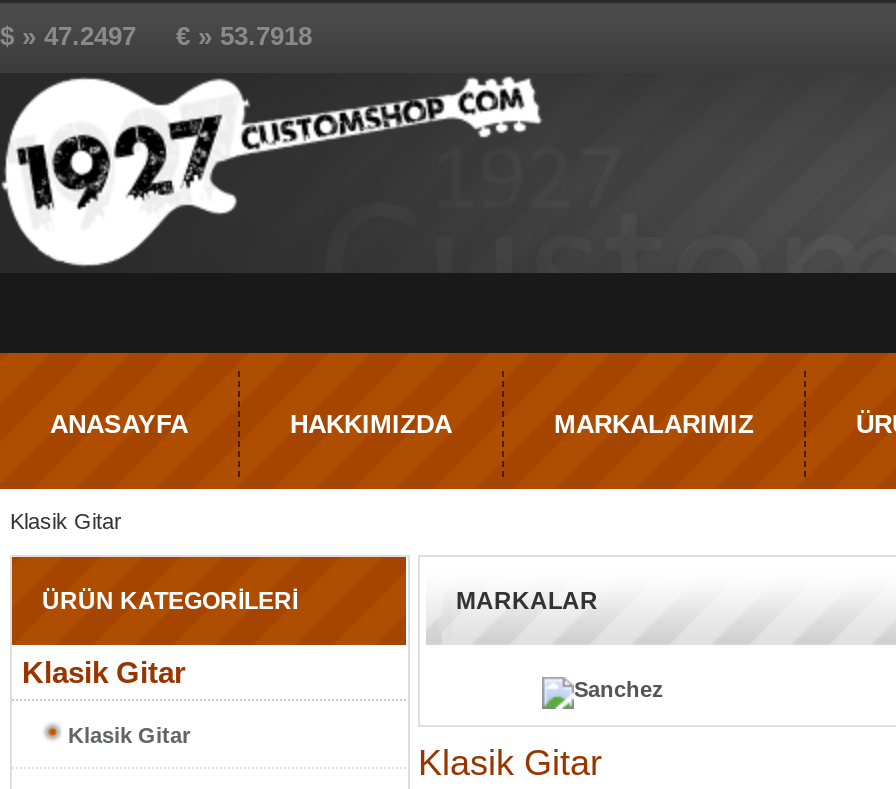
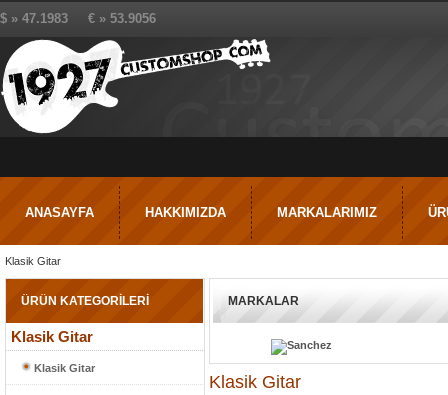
- $ » 47.2497 € » 53.7918
+ $ » 47.1983 € » 53.9056
